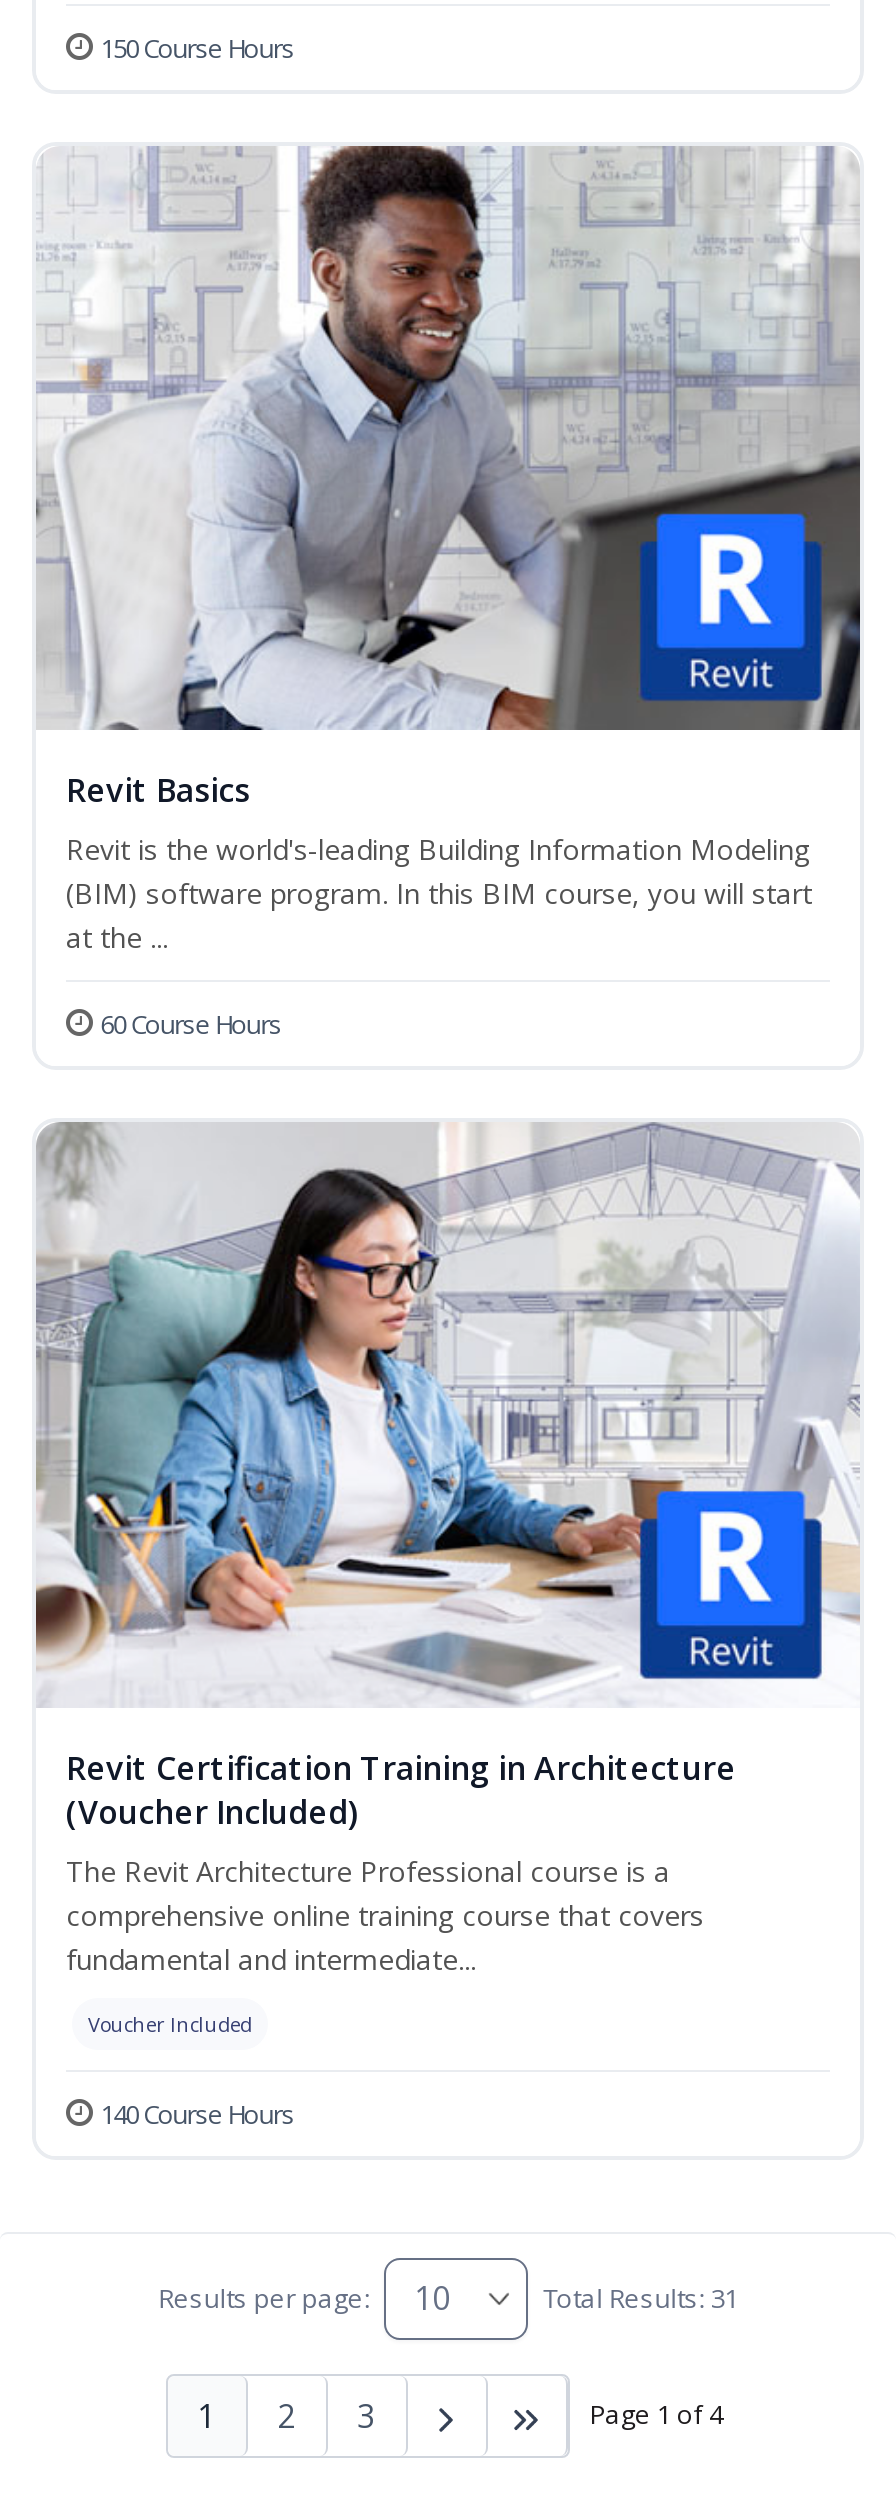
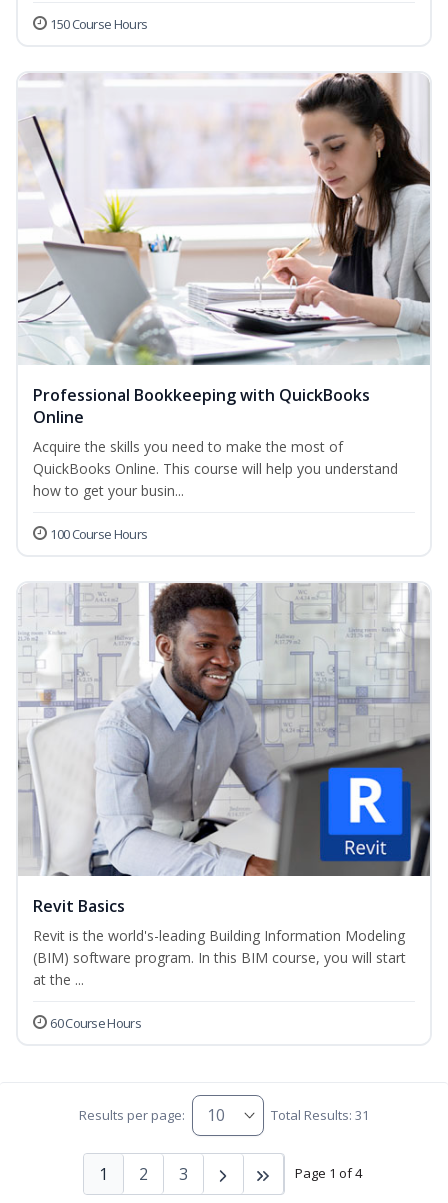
+ [image]
+ Professional Bookkeeping with QuickBooks
+ Online
+ Acquire the skills you need to make the most of
+ QuickBooks Online. This course will help you understand
+ how to get your busin...
+ 100 Course Hours

moved down: [image] | Revit Basics | Revit is the world's-leading Building Information Modeling | (BIM) software program. In this BIM course, you will start | at the ... | 60 Course Hours

- [image]
- Revit Certification Training in Architecture
- (Voucher Included)
- The Revit Architecture Professional course is a
- comprehensive online training course that covers
- fundamental and intermediate...
- Voucher Included
- 140 Course Hours
